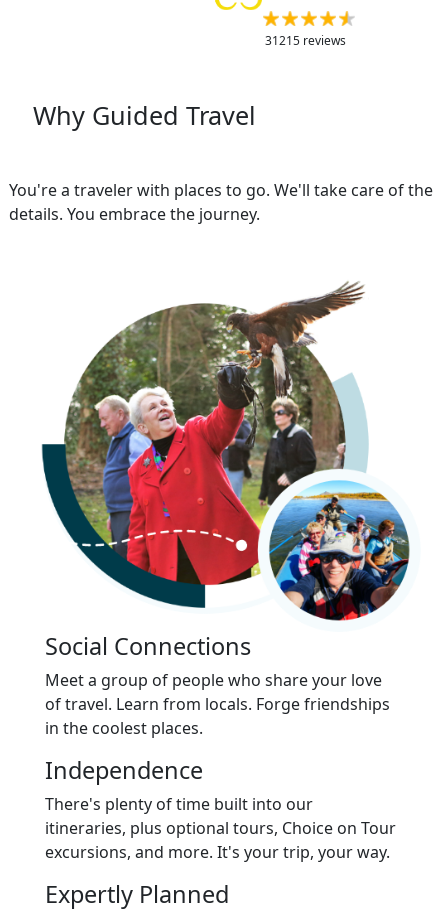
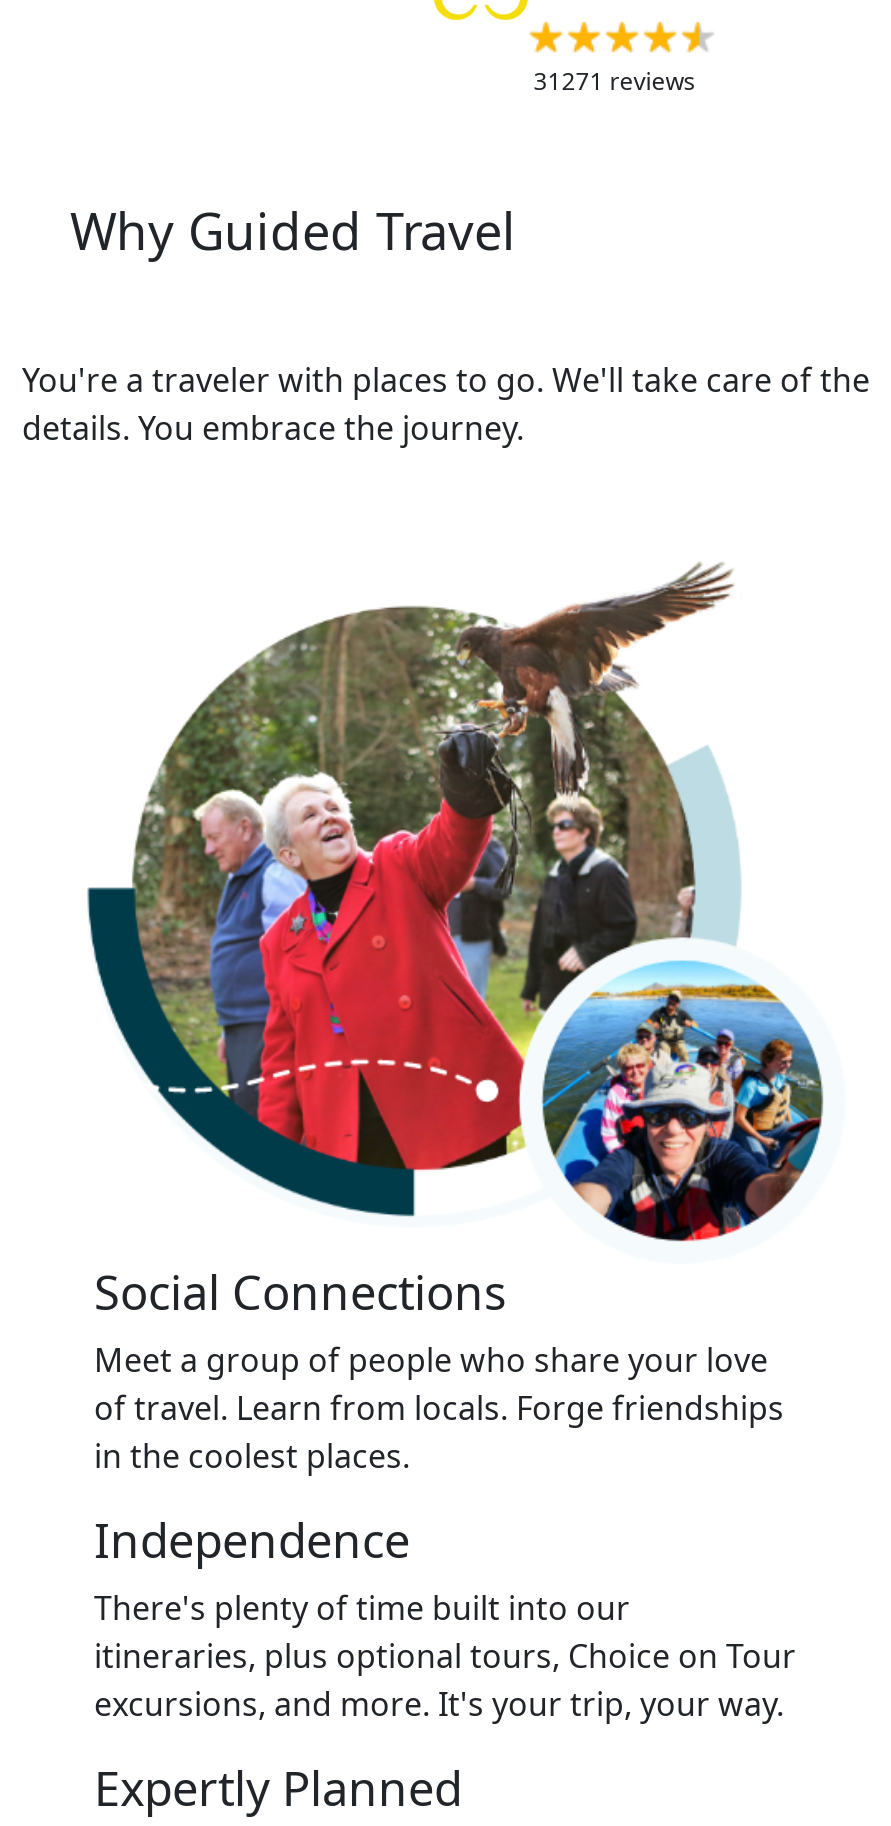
- 31215 reviews
+ 31271 reviews
